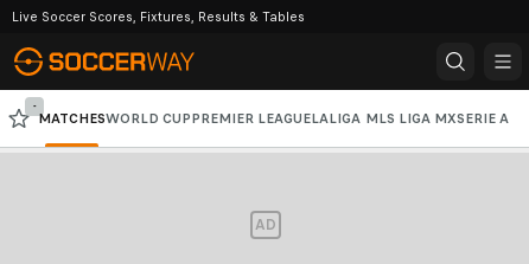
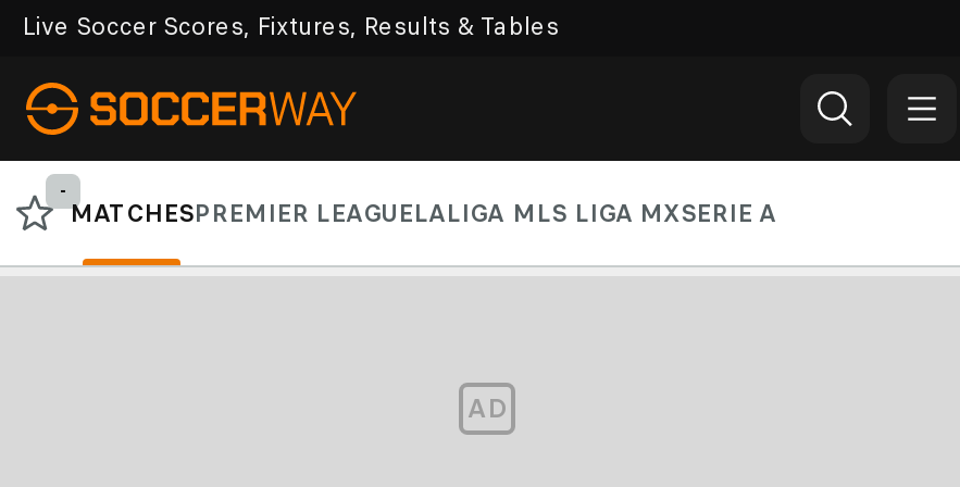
- MATCHESWORLD CUP PREMIER LEAGUELALIGA MLS LIGA MXSERIE A
+ MATCHESPREMIER LEAGUELALIGA MLS LIGA MXSERIE A
